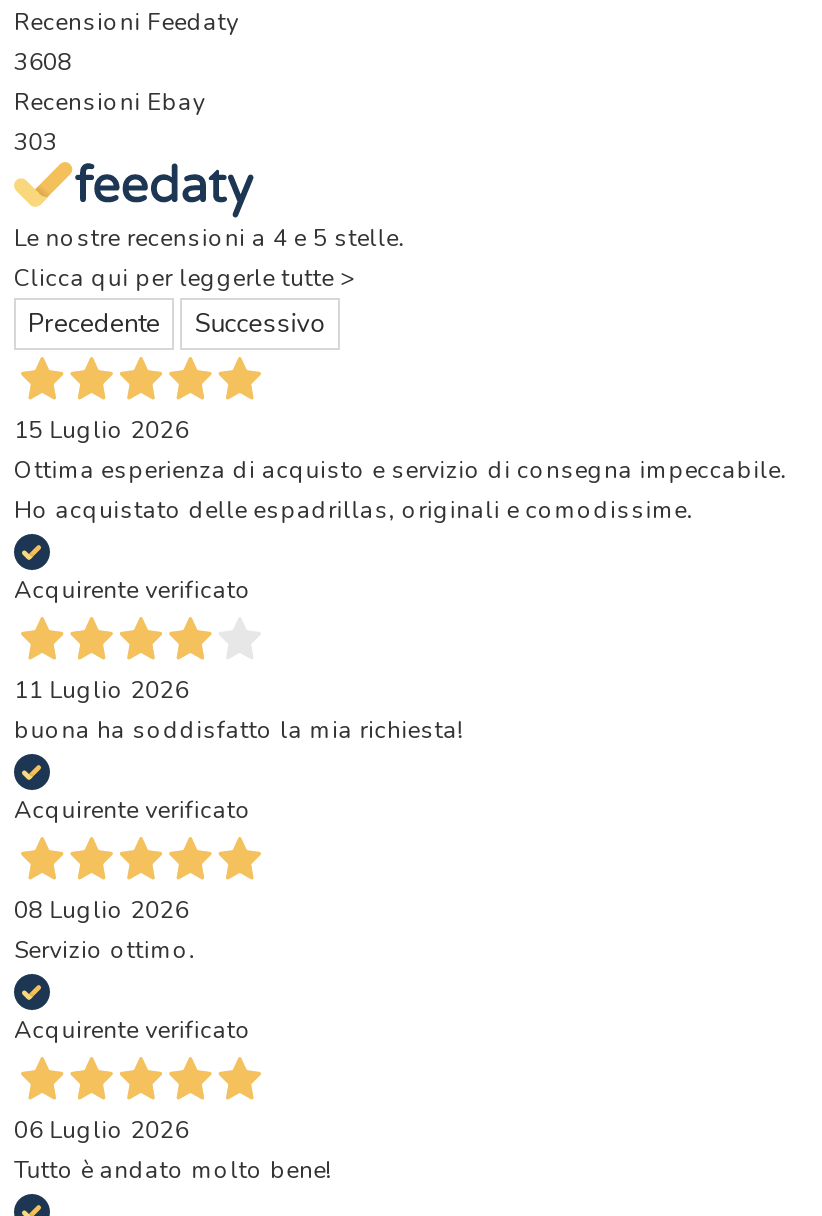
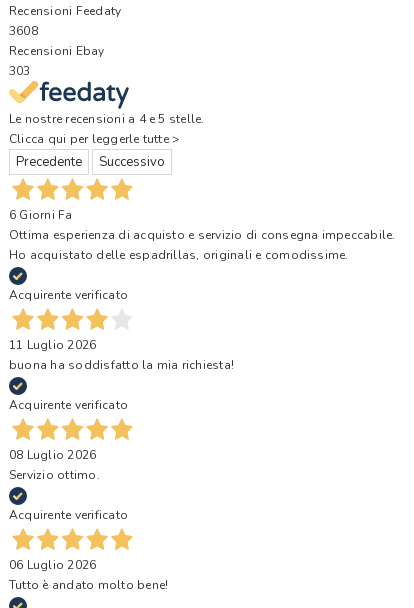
- 15 Luglio 2026
+ 6 Giorni Fa
